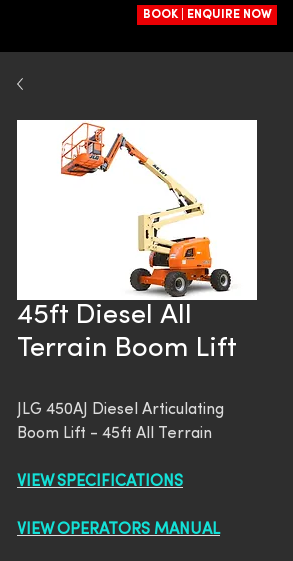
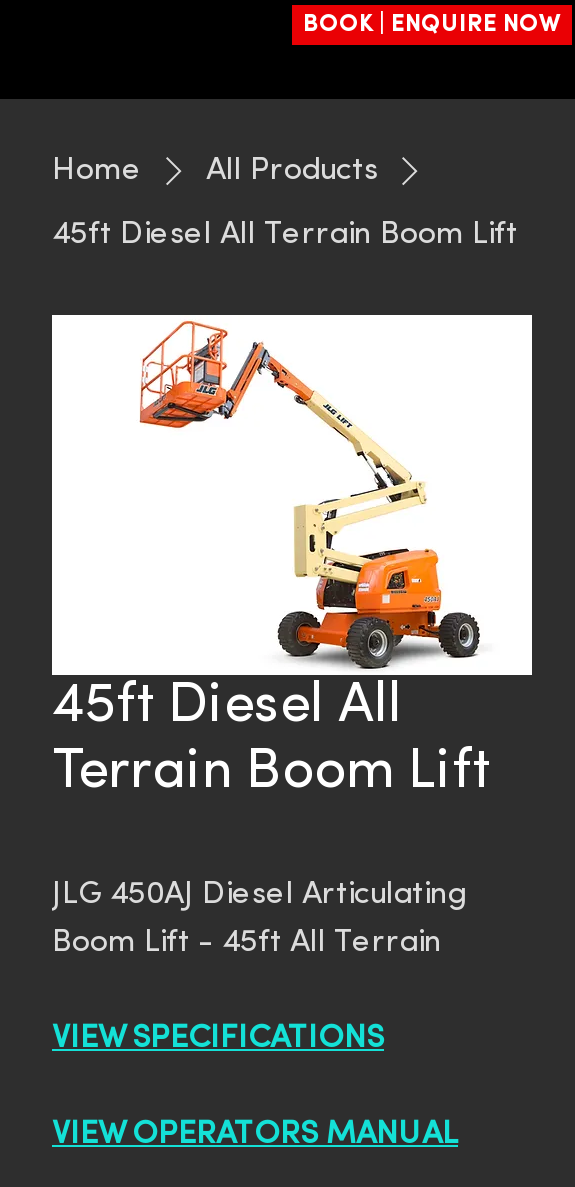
+ Home
+ All Products
+ 45ft Diesel All Terrain Boom Lift
